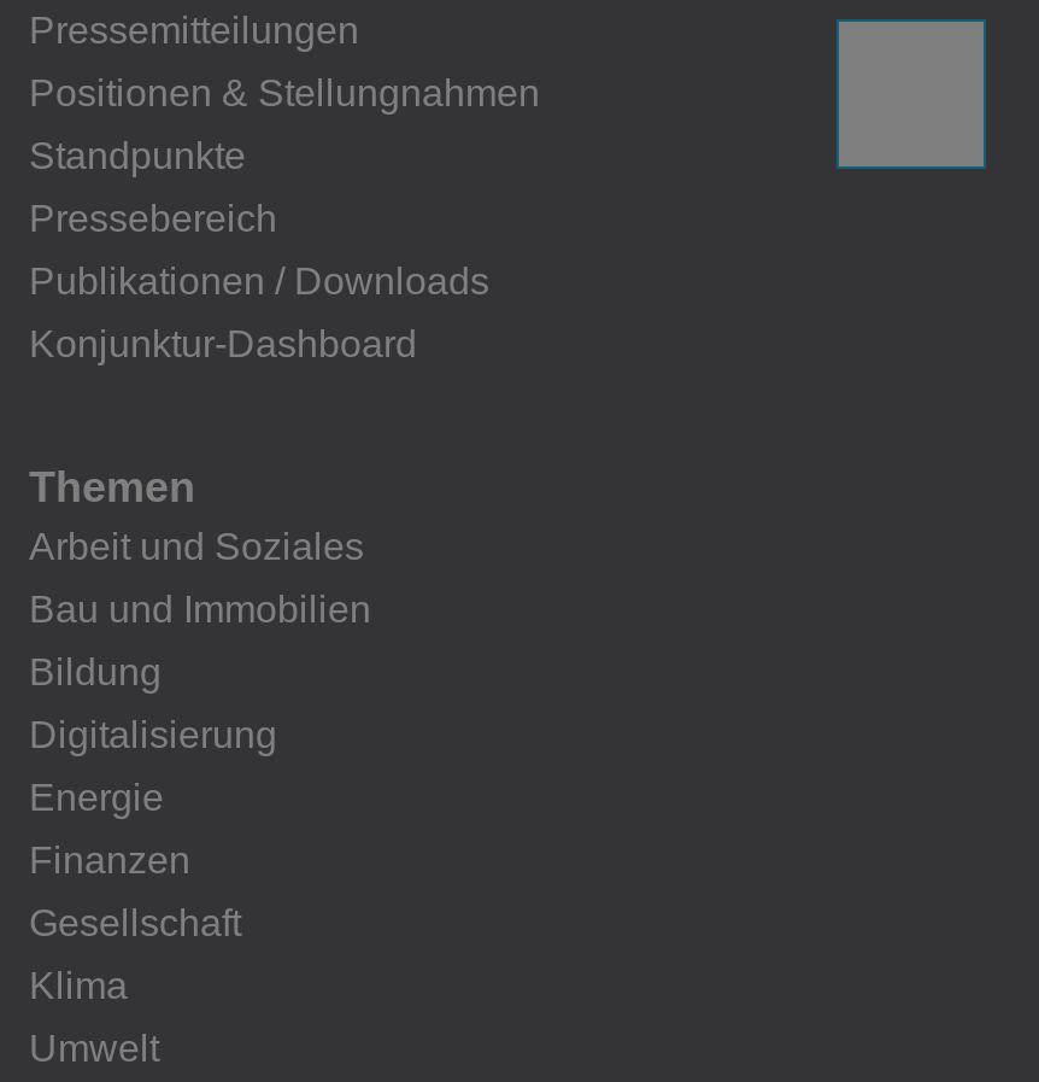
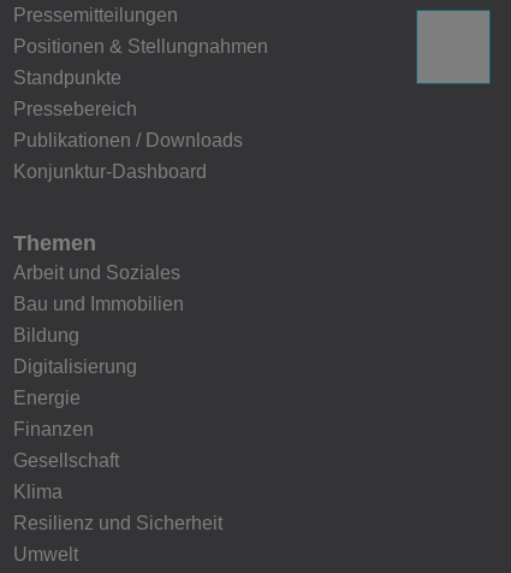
+ Resilienz und Sicherheit
